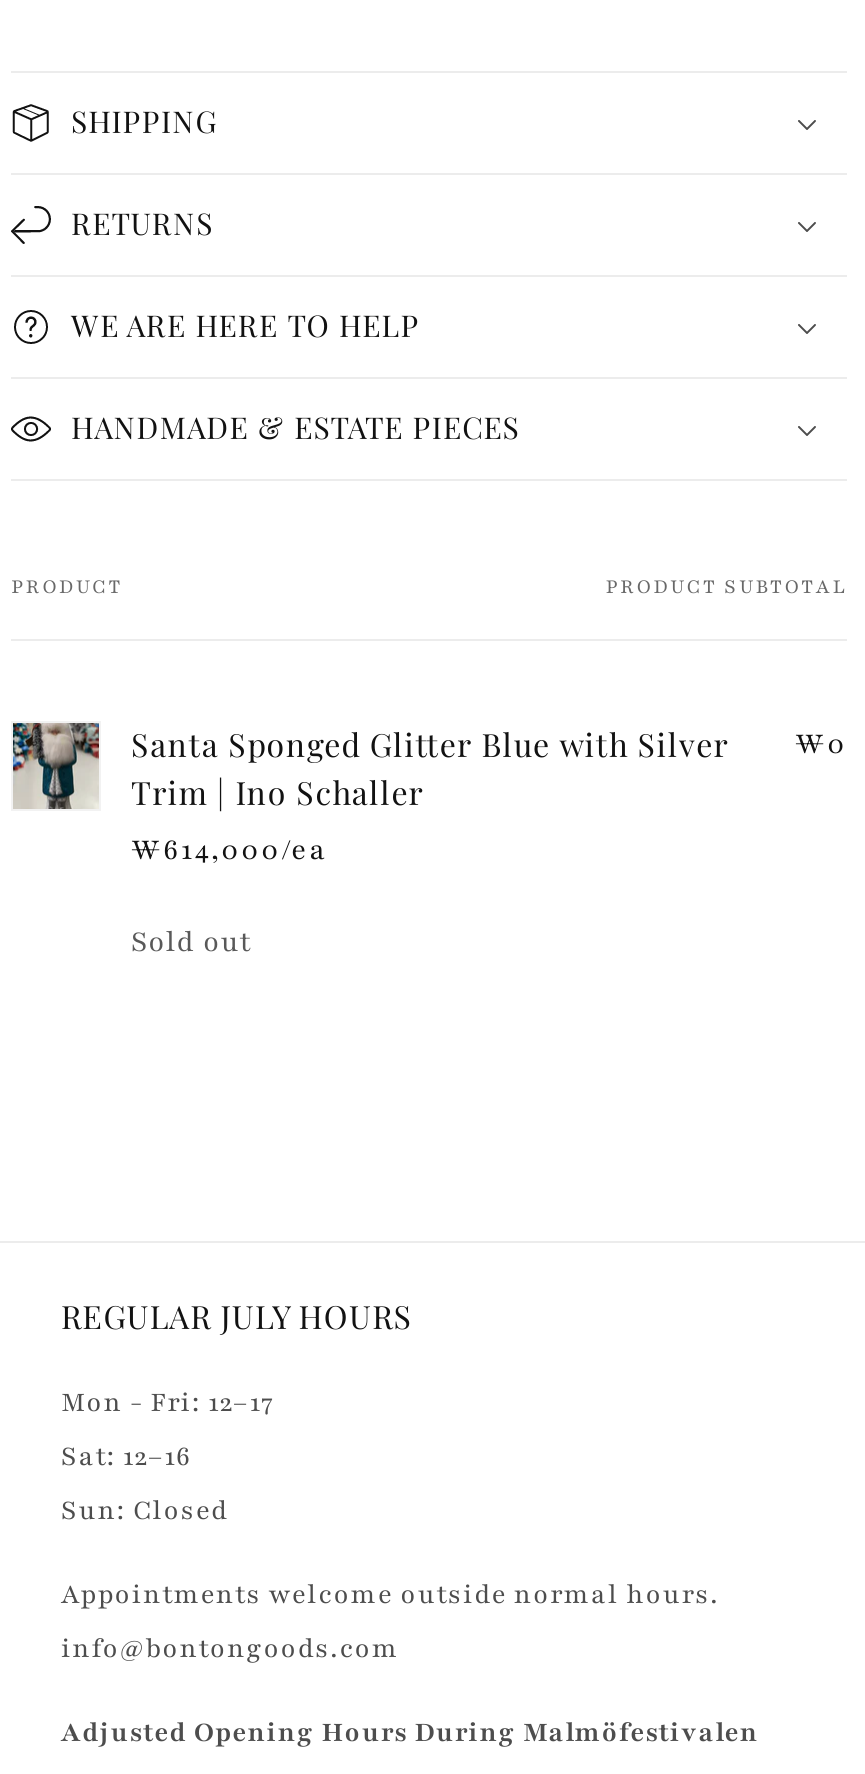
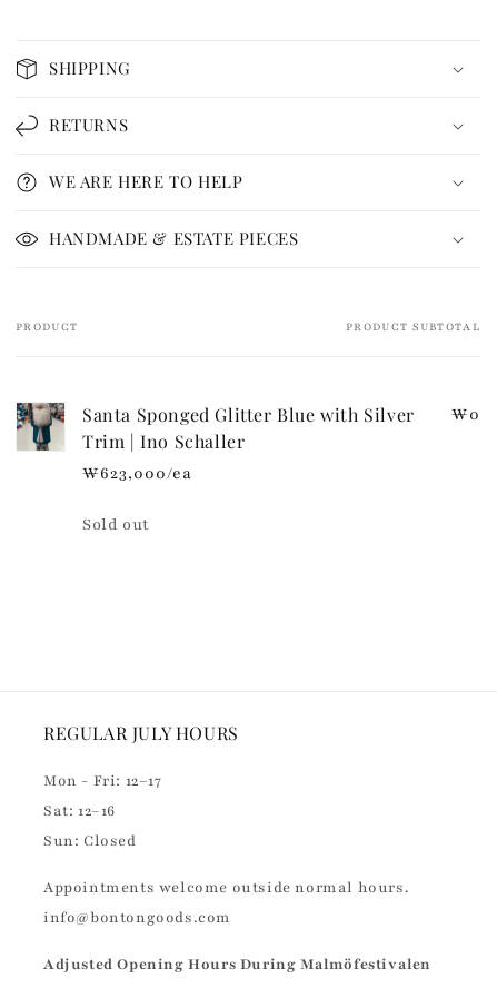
- ₩614,000/ea
+ ₩623,000/ea
